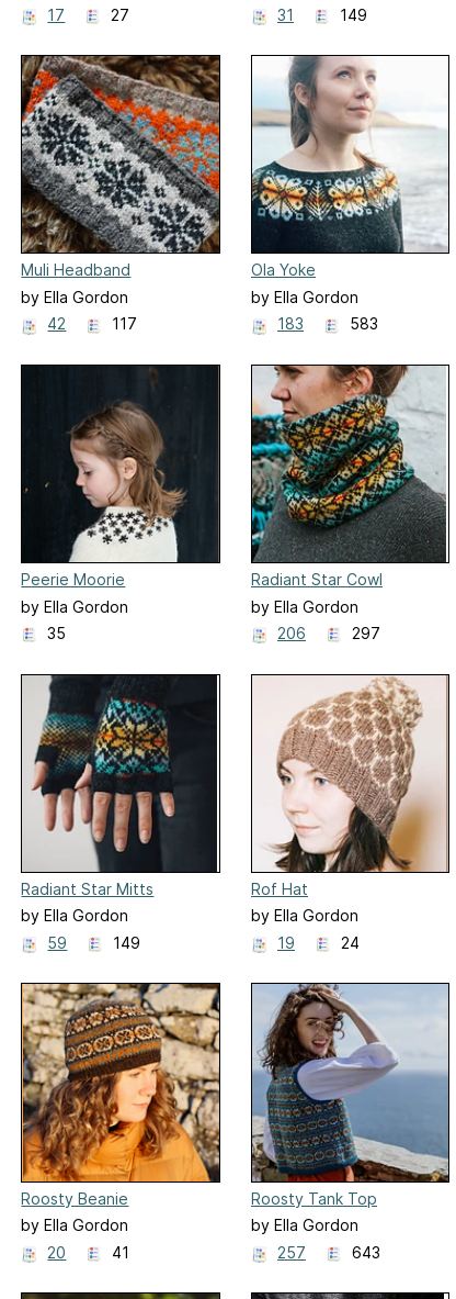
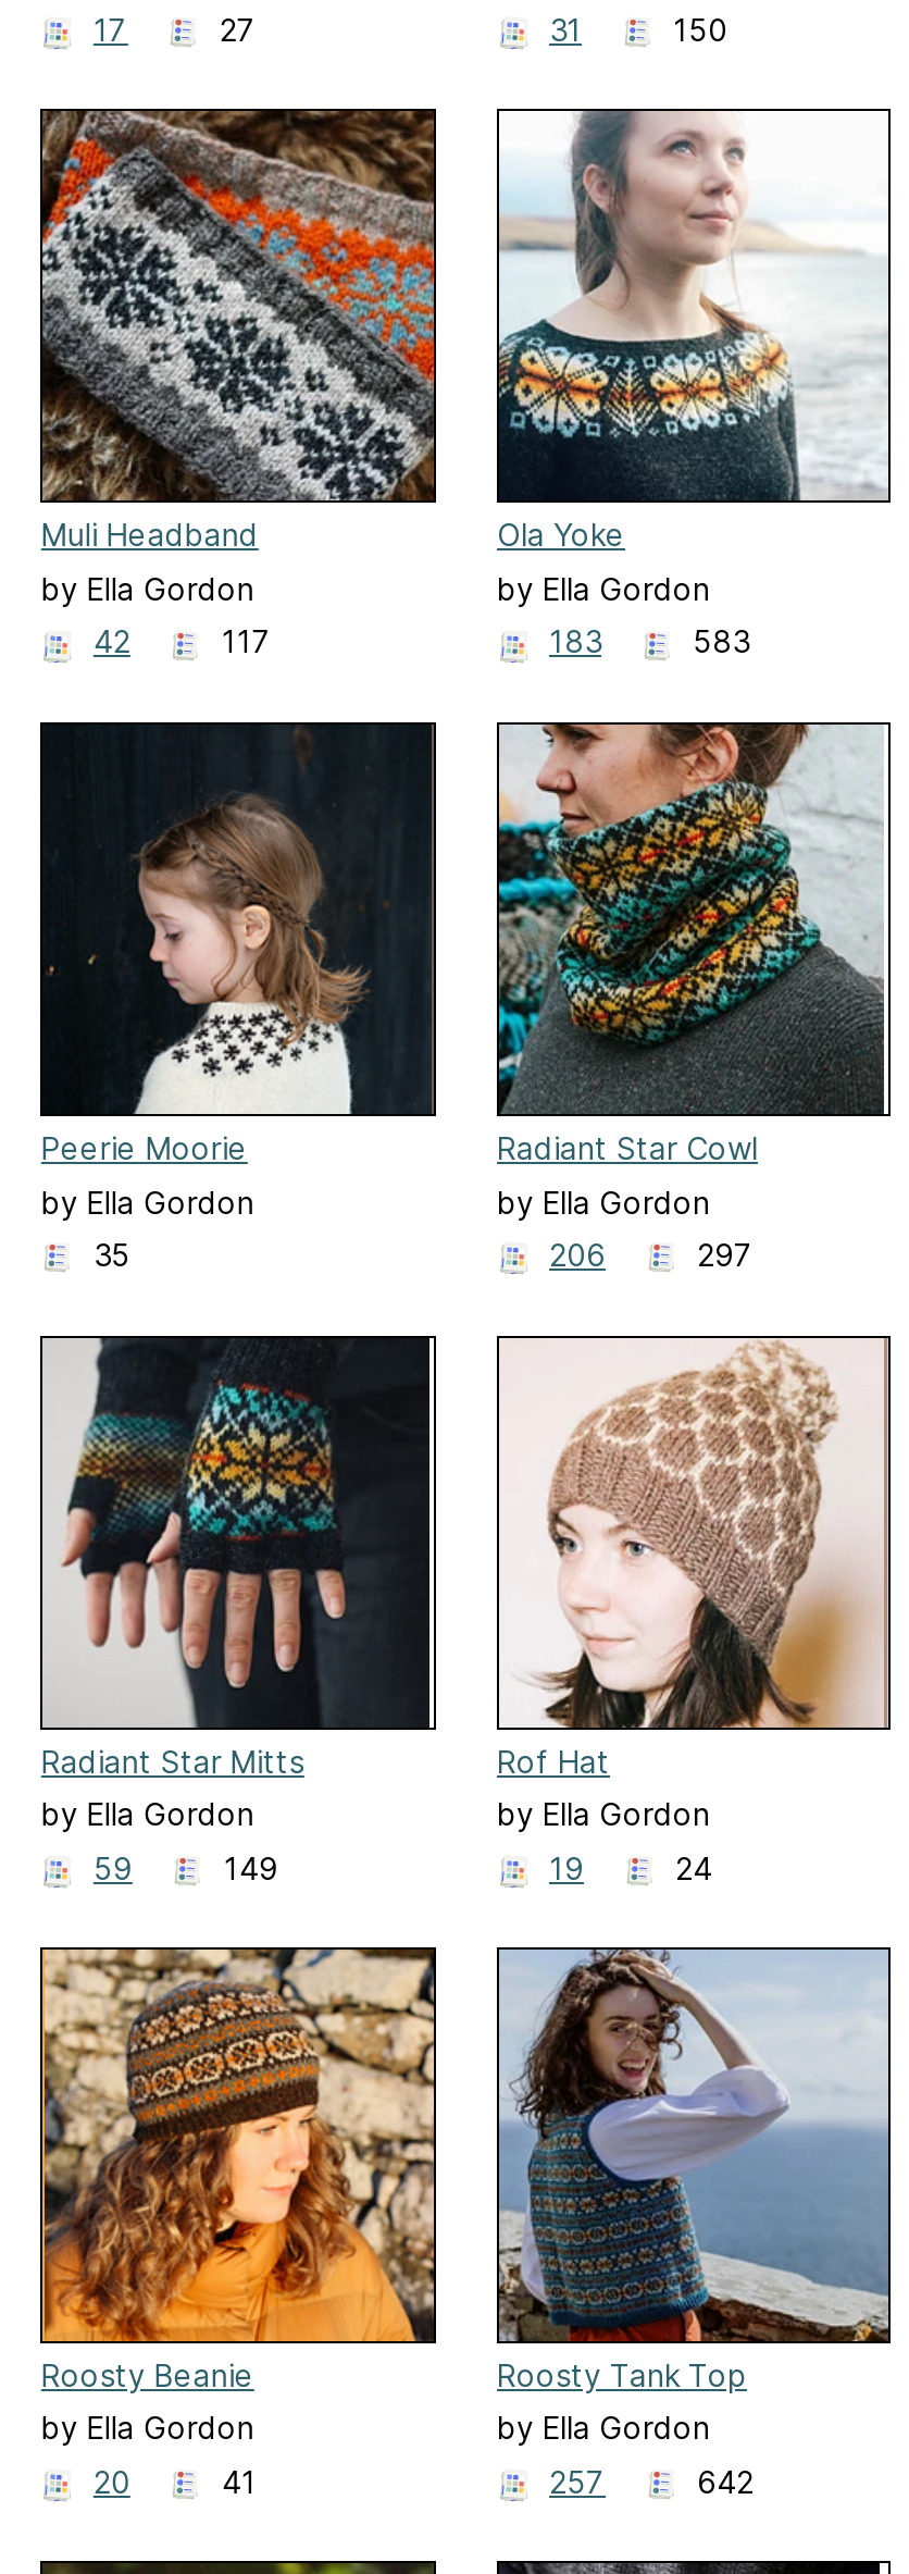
- 149
+ 150

- 643
+ 642
